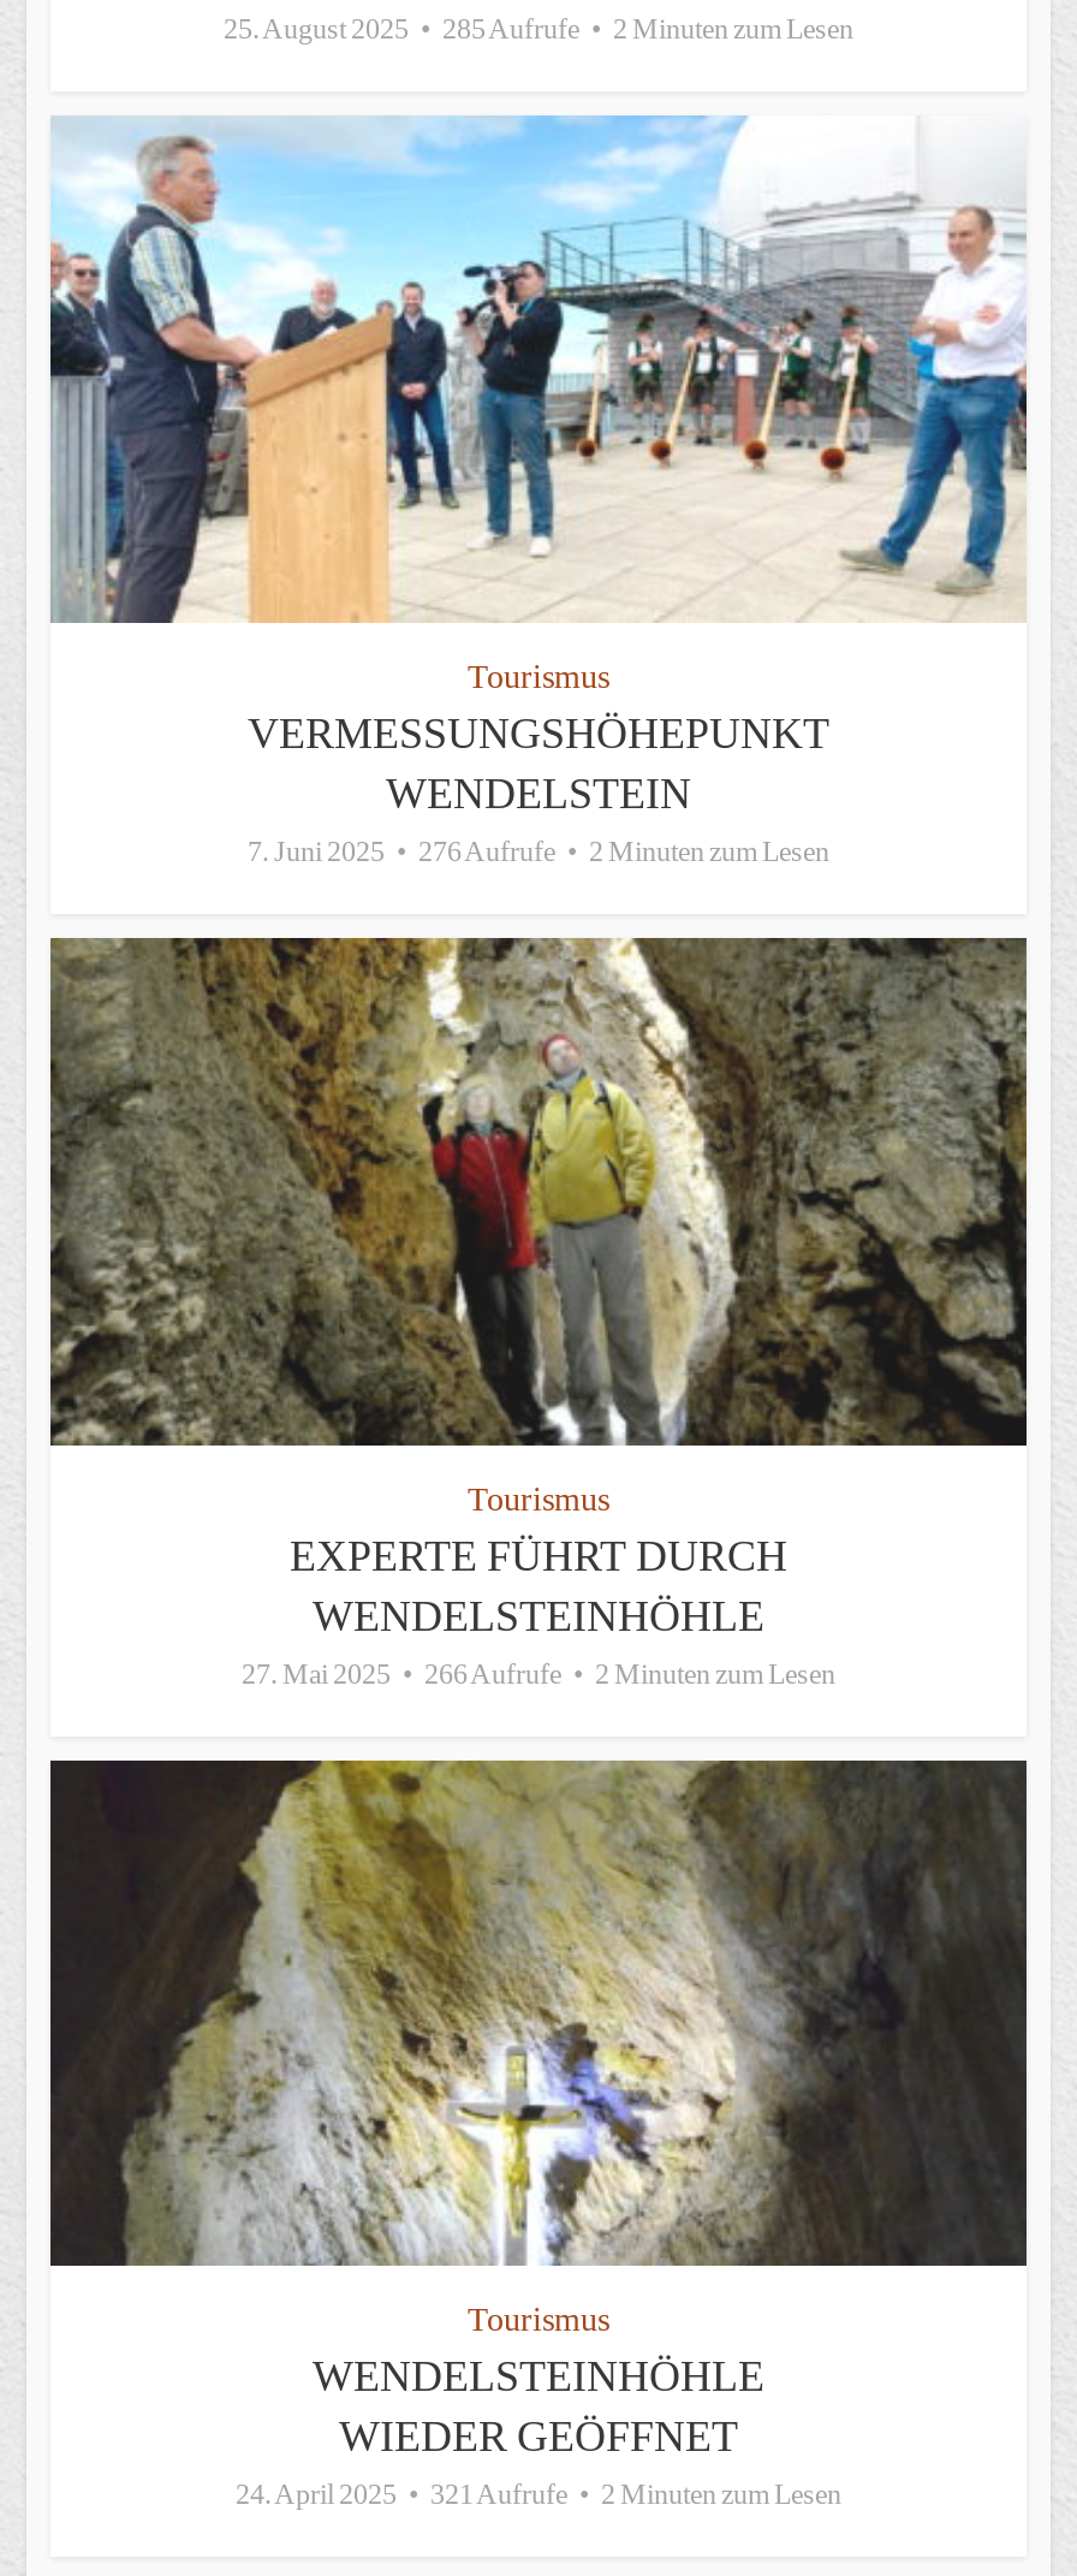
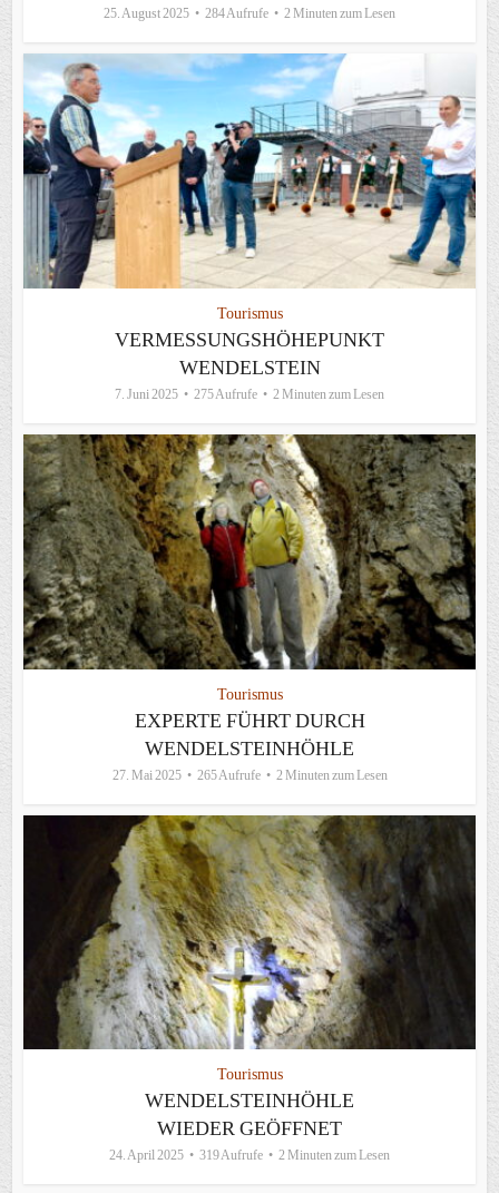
- 25. August 2025 285 Aufrufe 2 Minuten zum Lesen
+ 25. August 2025 284 Aufrufe 2 Minuten zum Lesen

- 7. Juni 2025 276 Aufrufe 2 Minuten zum Lesen
+ 7. Juni 2025 275 Aufrufe 2 Minuten zum Lesen

- 27. Mai 2025 266 Aufrufe 2 Minuten zum Lesen
+ 27. Mai 2025 265 Aufrufe 2 Minuten zum Lesen

- 24. April 2025 321 Aufrufe 2 Minuten zum Lesen
+ 24. April 2025 319 Aufrufe 2 Minuten zum Lesen
